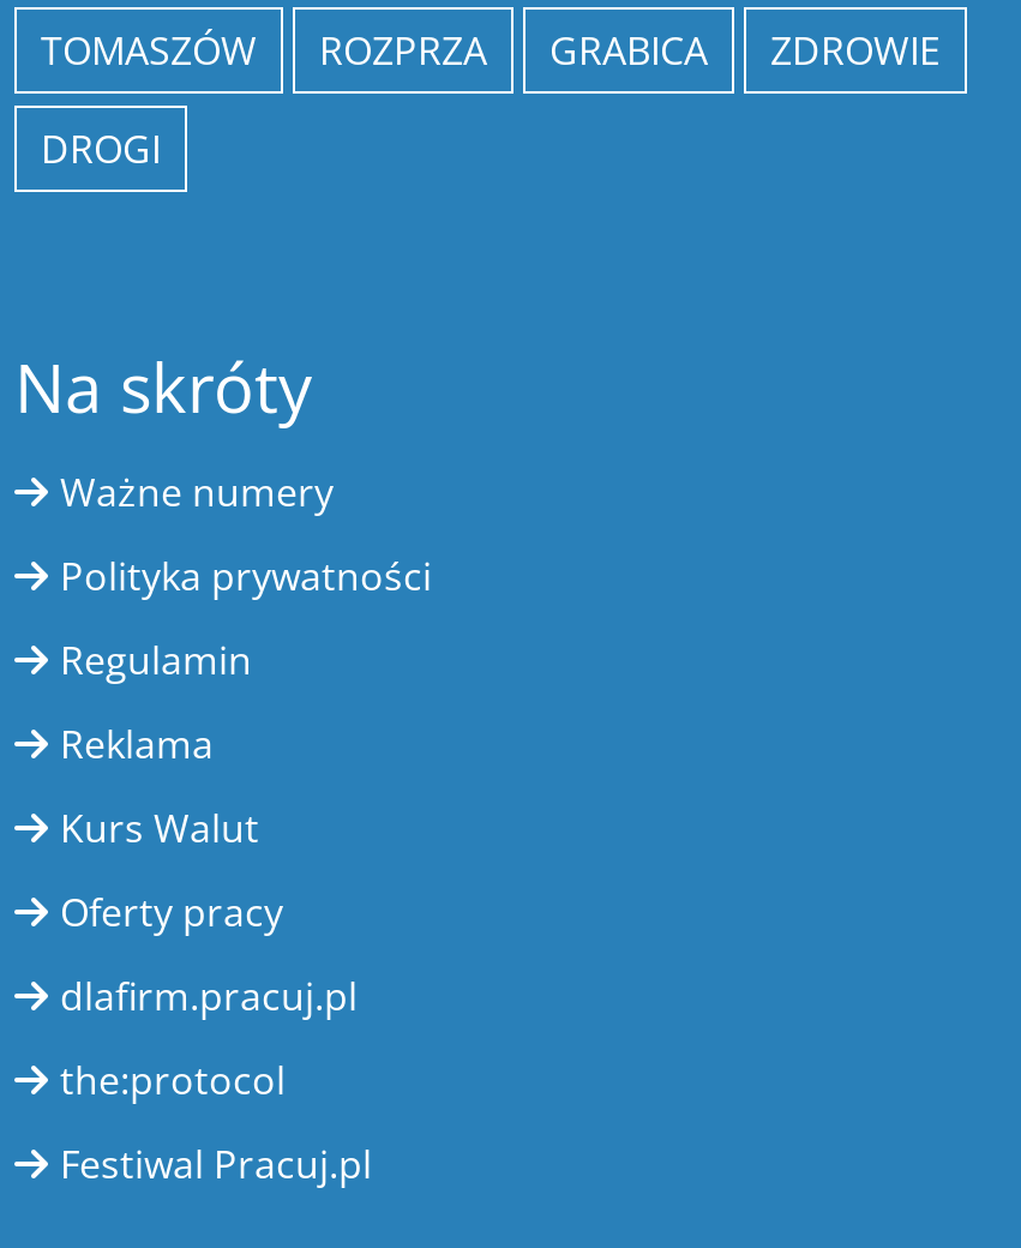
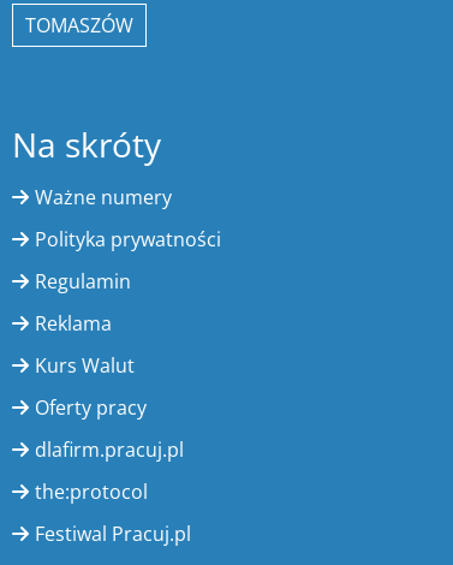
- ROZPRZA
- GRABICA
- ZDROWIE
- DROGI
